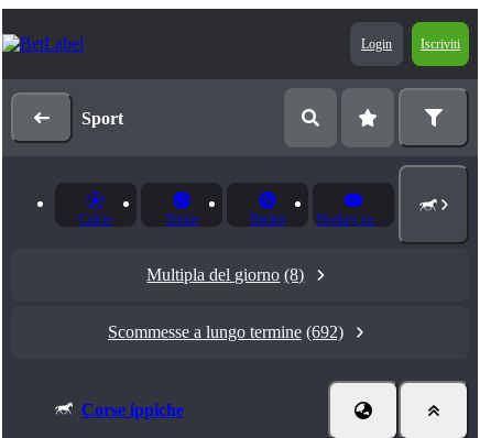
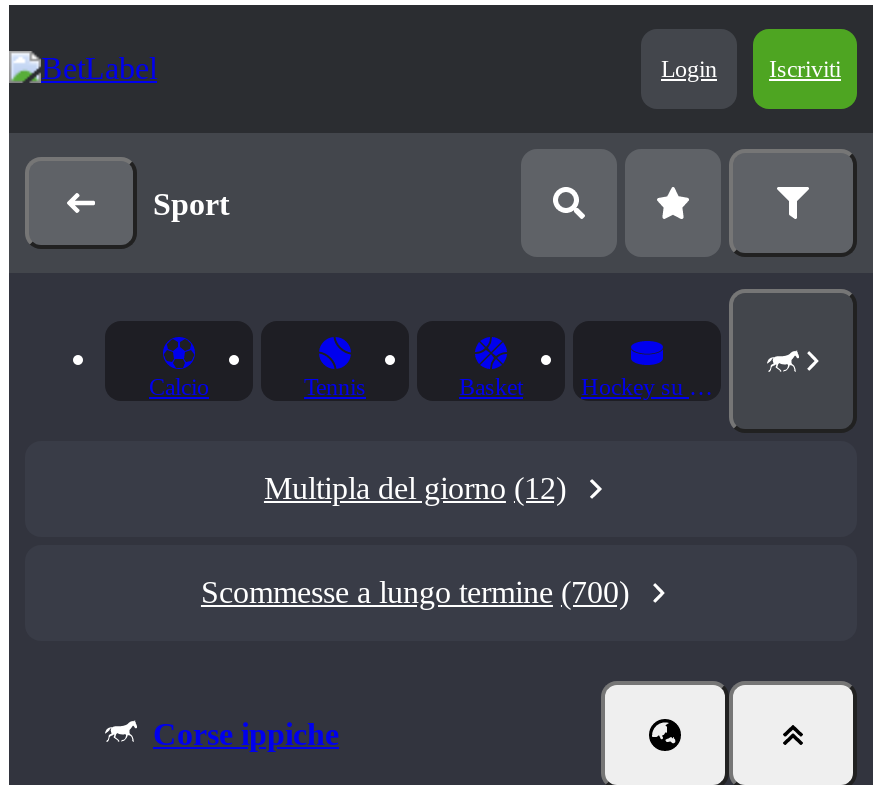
- Multipla del giorno (8)
+ Multipla del giorno (12)

- Scommesse a lungo termine (692)
+ Scommesse a lungo termine (700)
